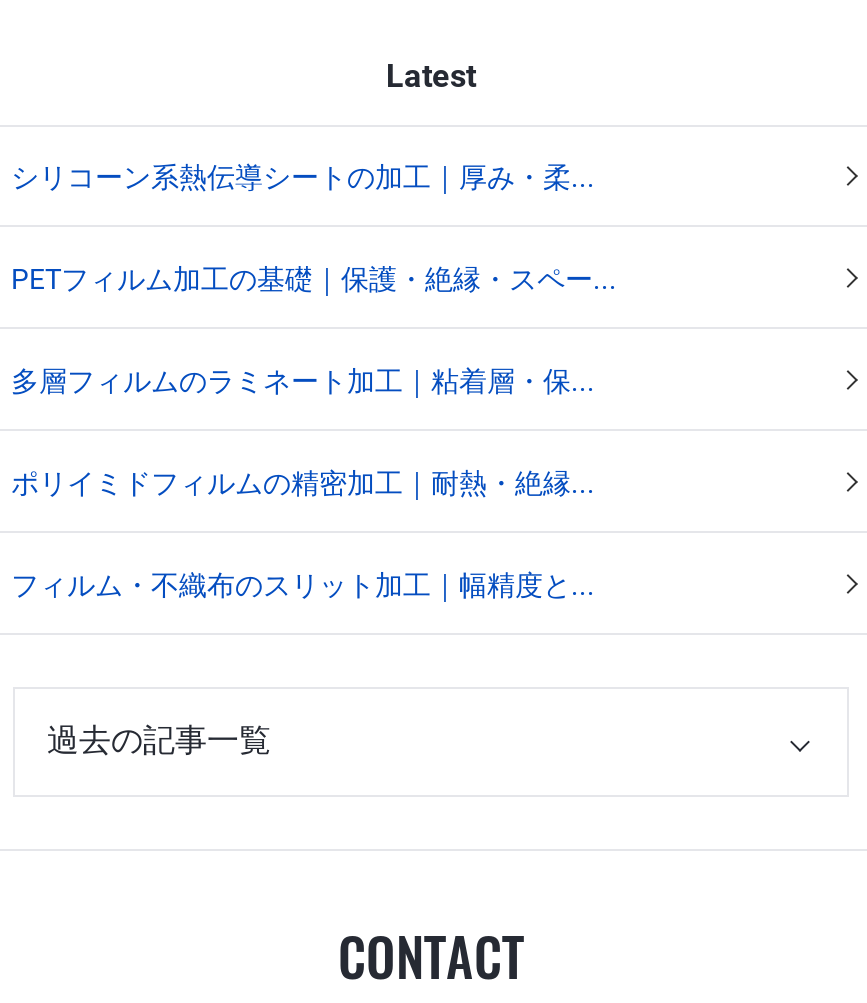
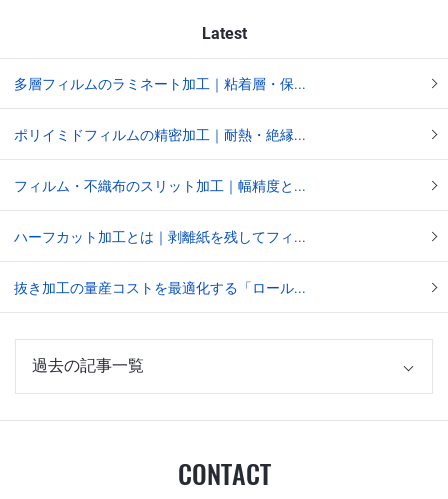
- シリコーン系熱伝導シートの加工｜厚み・柔...
- PETフィルム加工の基礎｜保護・絶縁・スペー...

moved up: 多層フィルムのラミネート加工｜粘着層・保... | ポリイミドフィルムの精密加工｜耐熱・絶縁... | フィルム・不織布のスリット加工｜幅精度と...

+ ハーフカット加工とは｜剥離紙を残してフィ...
+ 抜き加工の量産コストを最適化する「ロール...
